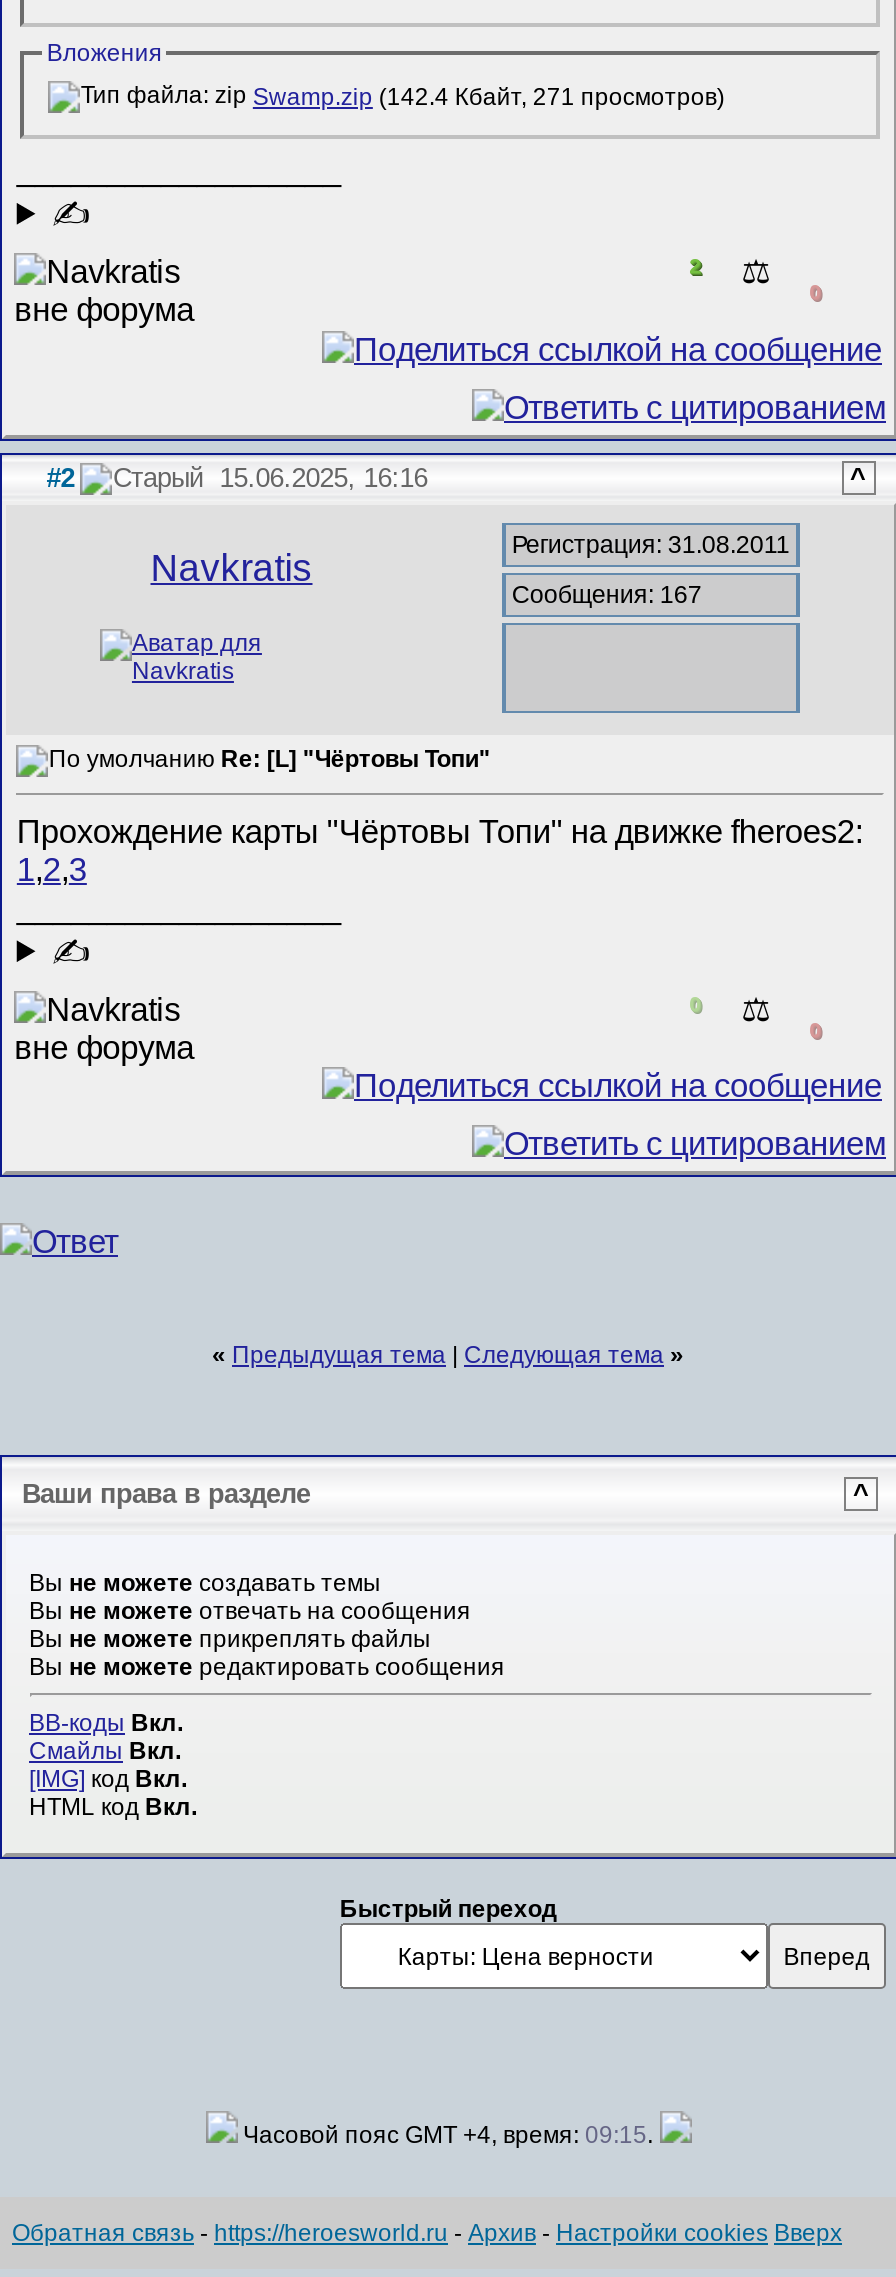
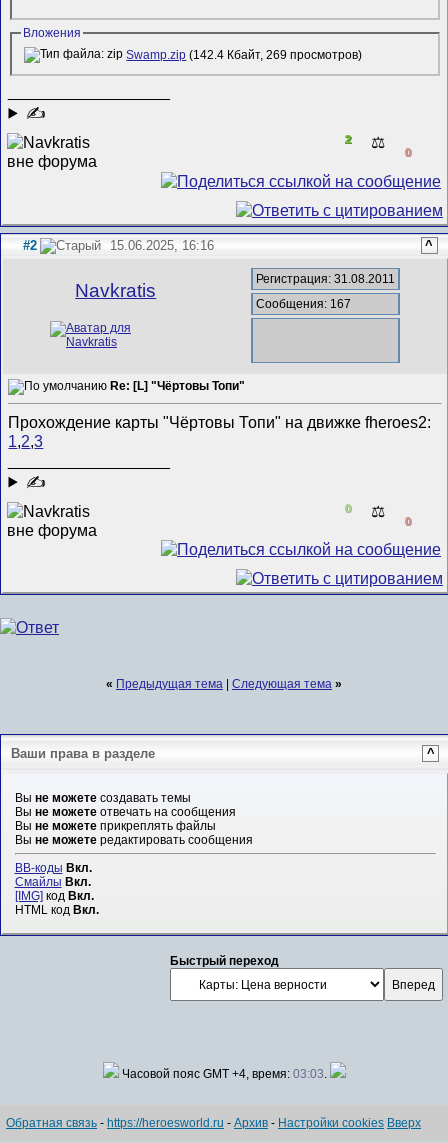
- Swamp.zip (142.4 Кбайт, 271 просмотров)
+ Swamp.zip (142.4 Кбайт, 269 просмотров)

- Часовой пояс GMT +4, время: 09:15.
+ Часовой пояс GMT +4, время: 03:03.
